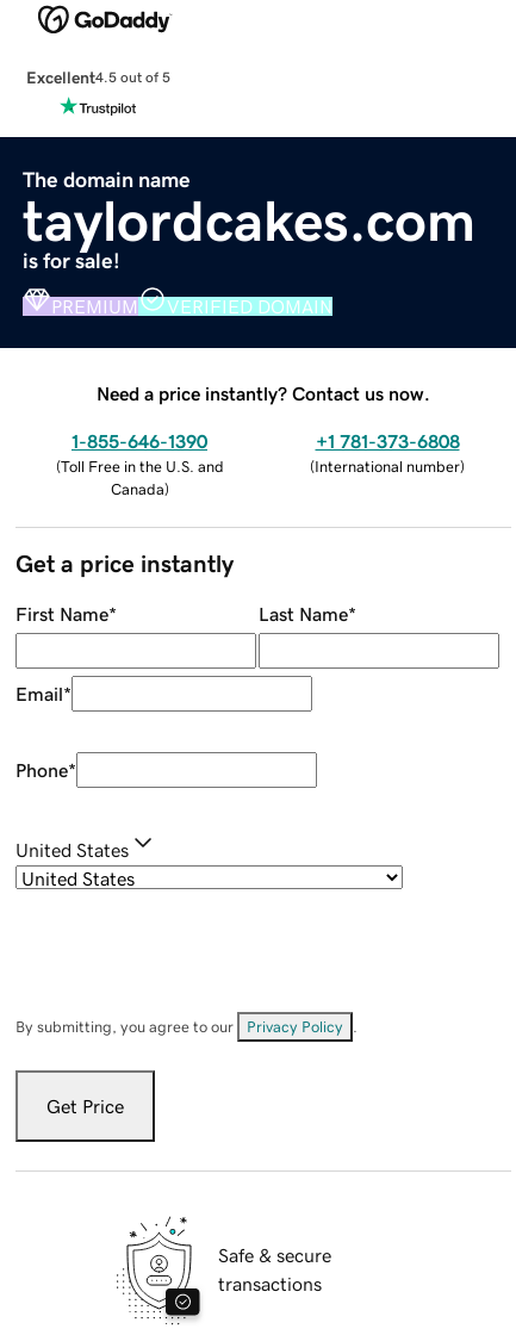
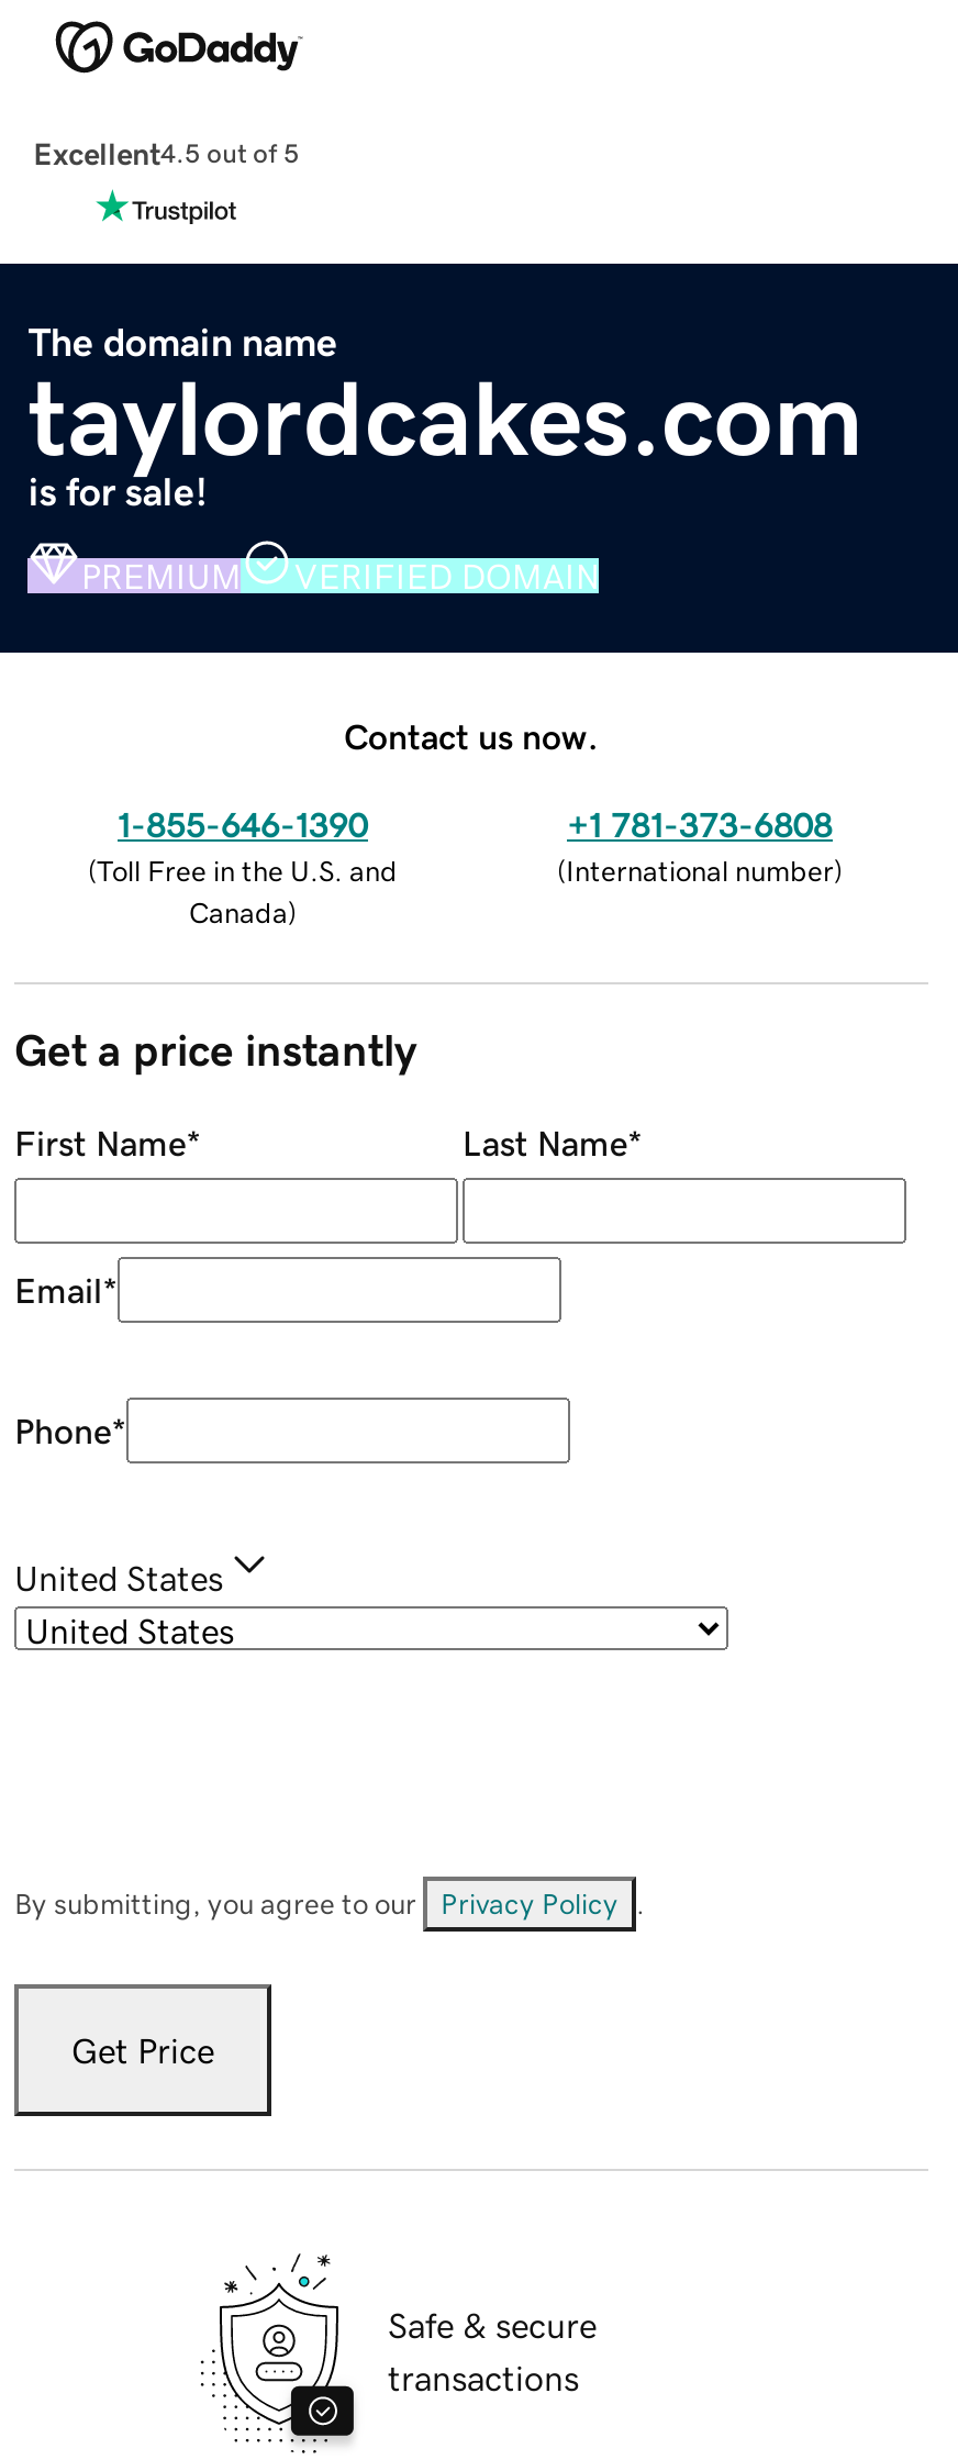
- Need a price instantly? Contact us now.
+ Contact us now.
